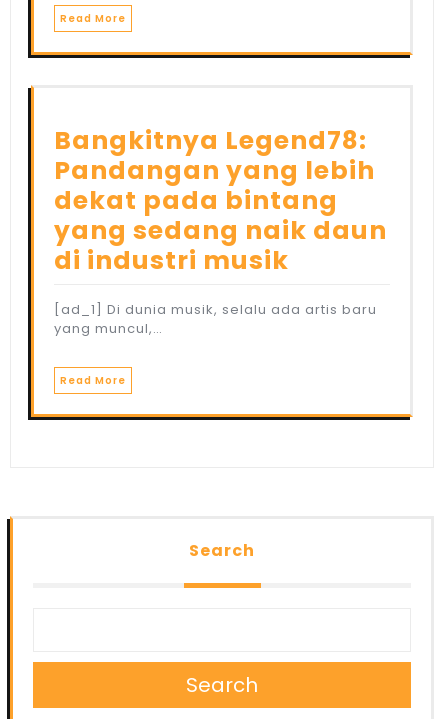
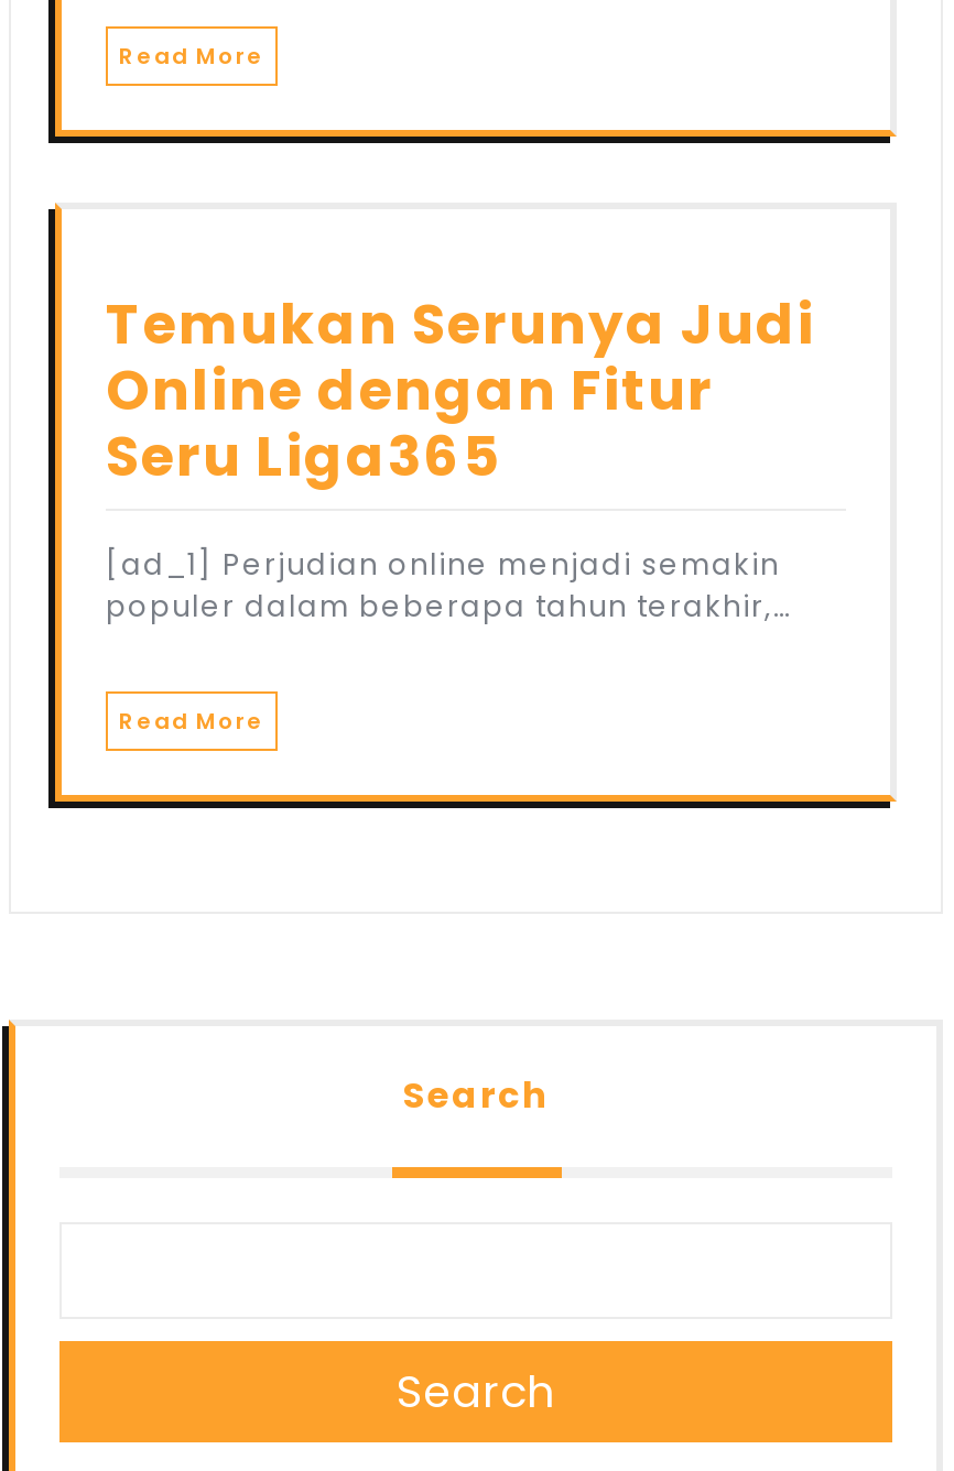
- Bangkitnya Legend78:
- Pandangan yang lebih
- dekat pada bintang
- yang sedang naik daun
- di industri musik
+ Temukan Serunya Judi
+ Online dengan Fitur
+ Seru Liga365

- [ad_1] Di dunia musik, selalu ada artis baru
- yang muncul,…
+ [ad_1] Perjudian online menjadi semakin
+ populer dalam beberapa tahun terakhir,…
